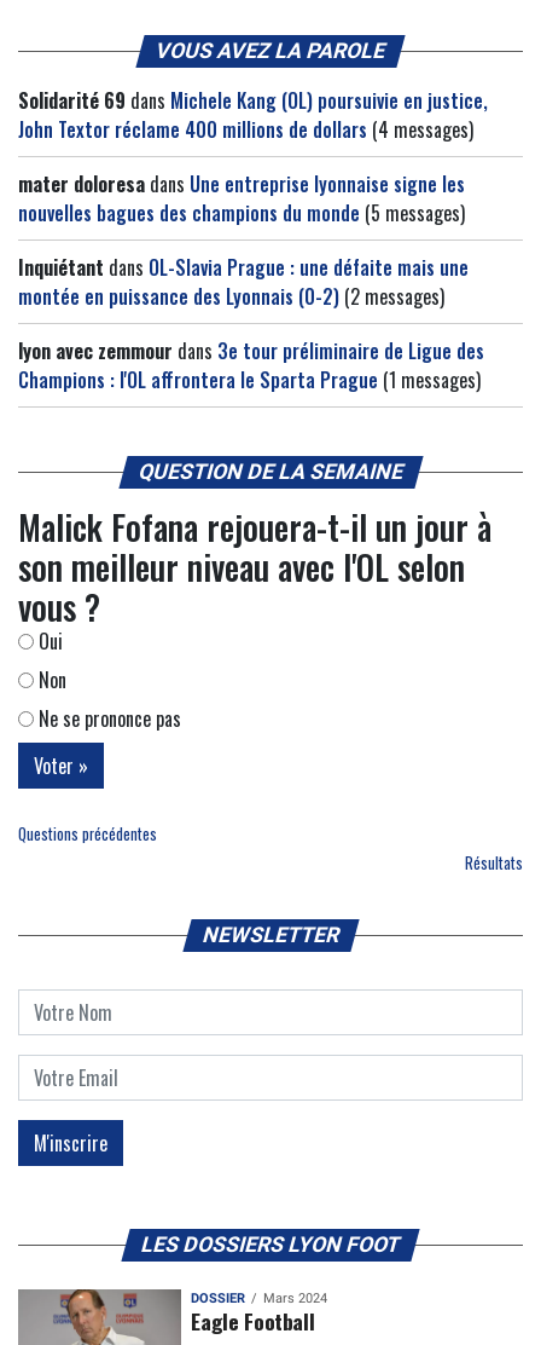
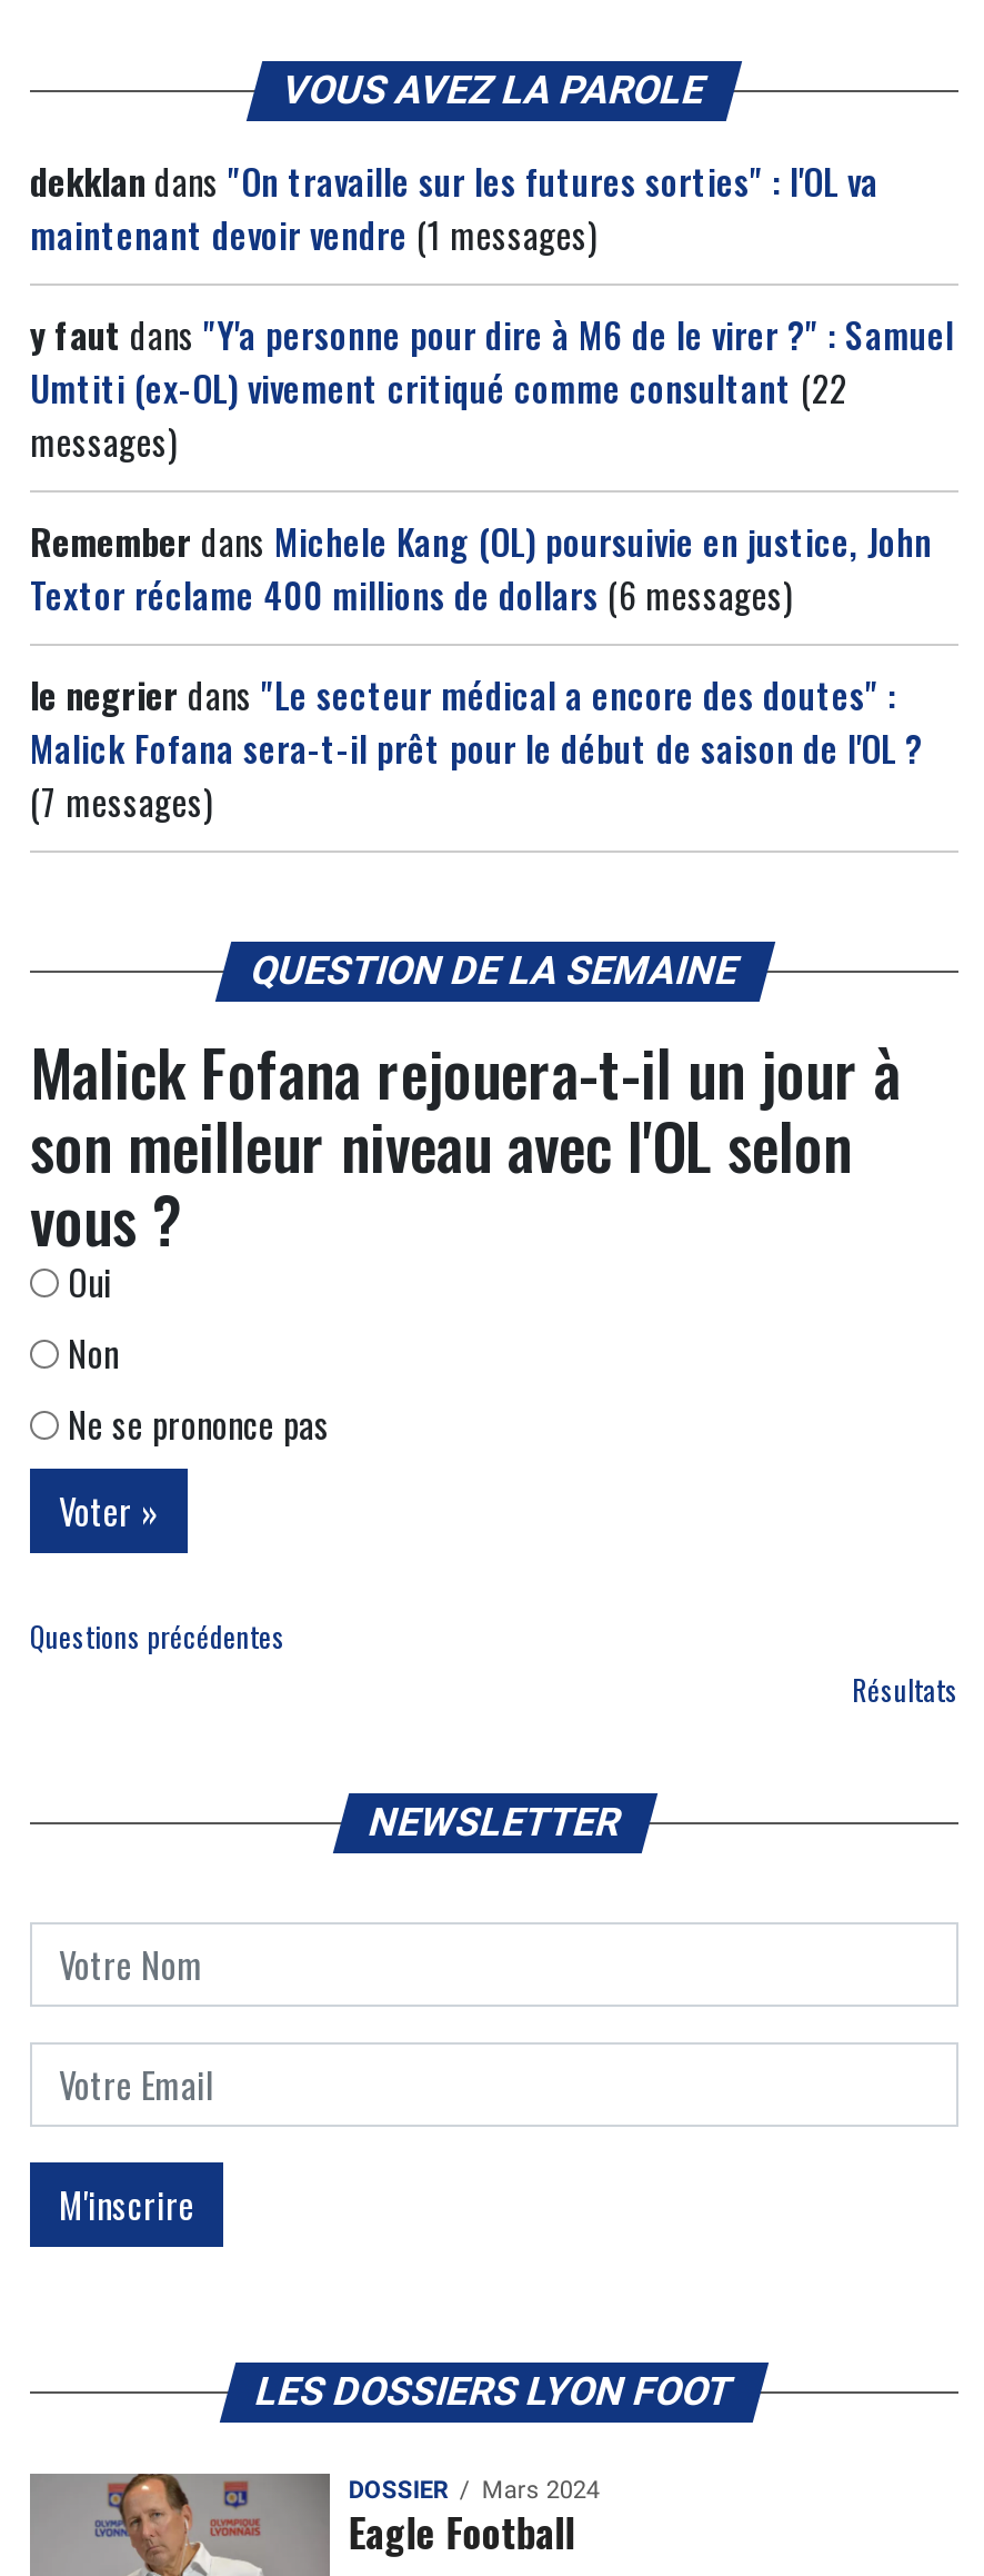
- Solidarité 69 dans Michele Kang (OL) poursuivie en justice,
- John Textor réclame 400 millions de dollars (4 messages)
+ dekklan dans "On travaille sur les futures sorties" : l'OL va
+ maintenant devoir vendre (1 messages)

- mater doloresa dans Une entreprise lyonnaise signe les
- nouvelles bagues des champions du monde (5 messages)
+ y faut dans "Y'a personne pour dire à M6 de le virer ?" : Samuel
+ Umtiti (ex-OL) vivement critiqué comme consultant (22
+ messages)

- Inquiétant dans OL-Slavia Prague : une défaite mais une
- montée en puissance des Lyonnais (0-2) (2 messages)
+ Remember dans Michele Kang (OL) poursuivie en justice, John
+ Textor réclame 400 millions de dollars (6 messages)

- lyon avec zemmour dans 3e tour préliminaire de Ligue des
- Champions : l'OL affrontera le Sparta Prague (1 messages)
+ le negrier dans "Le secteur médical a encore des doutes" :
+ Malick Fofana sera-t-il prêt pour le début de saison de l'OL ?
+ (7 messages)
